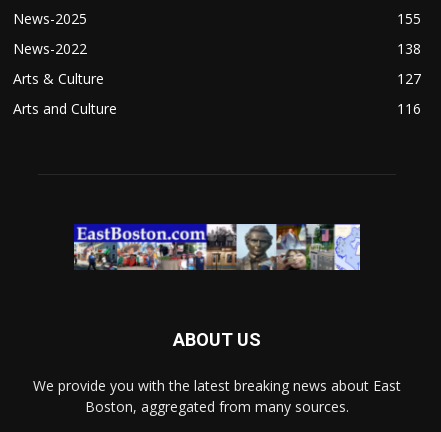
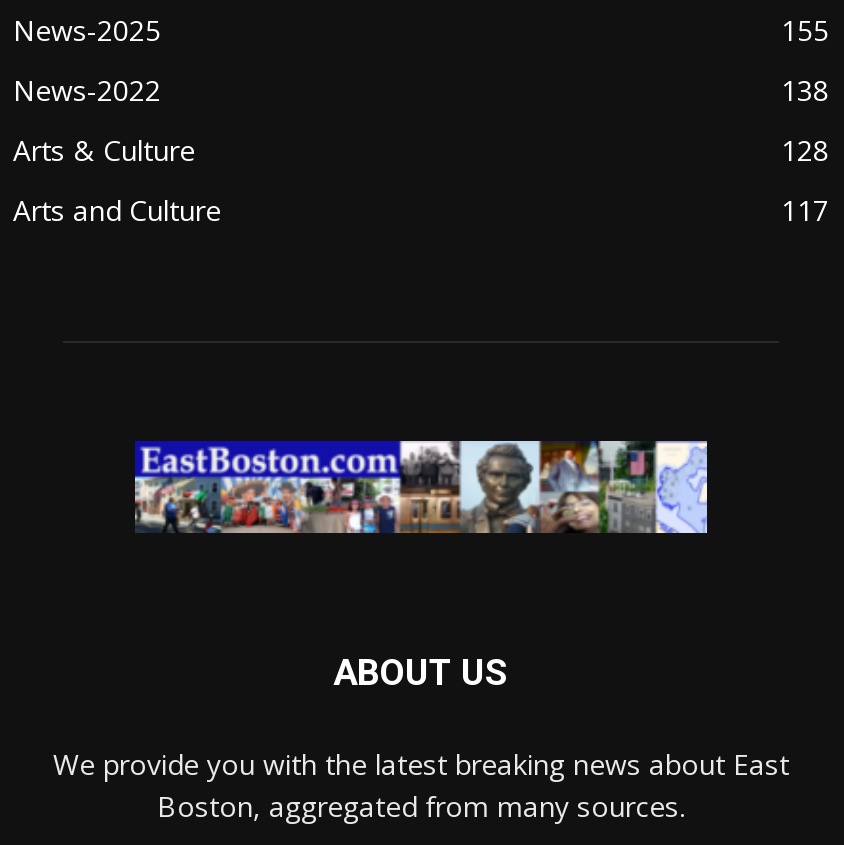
- 127
+ 128

- 116
+ 117
